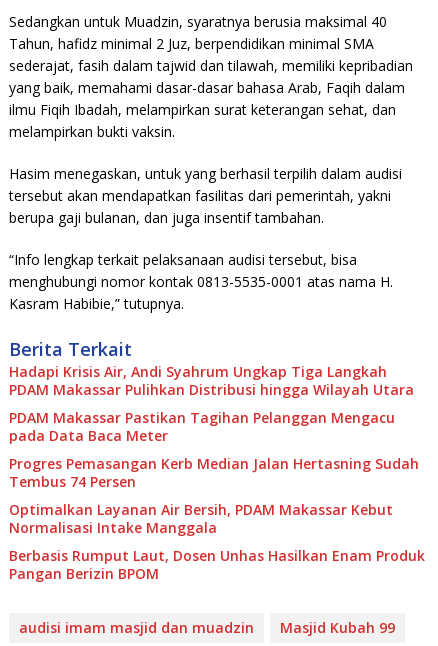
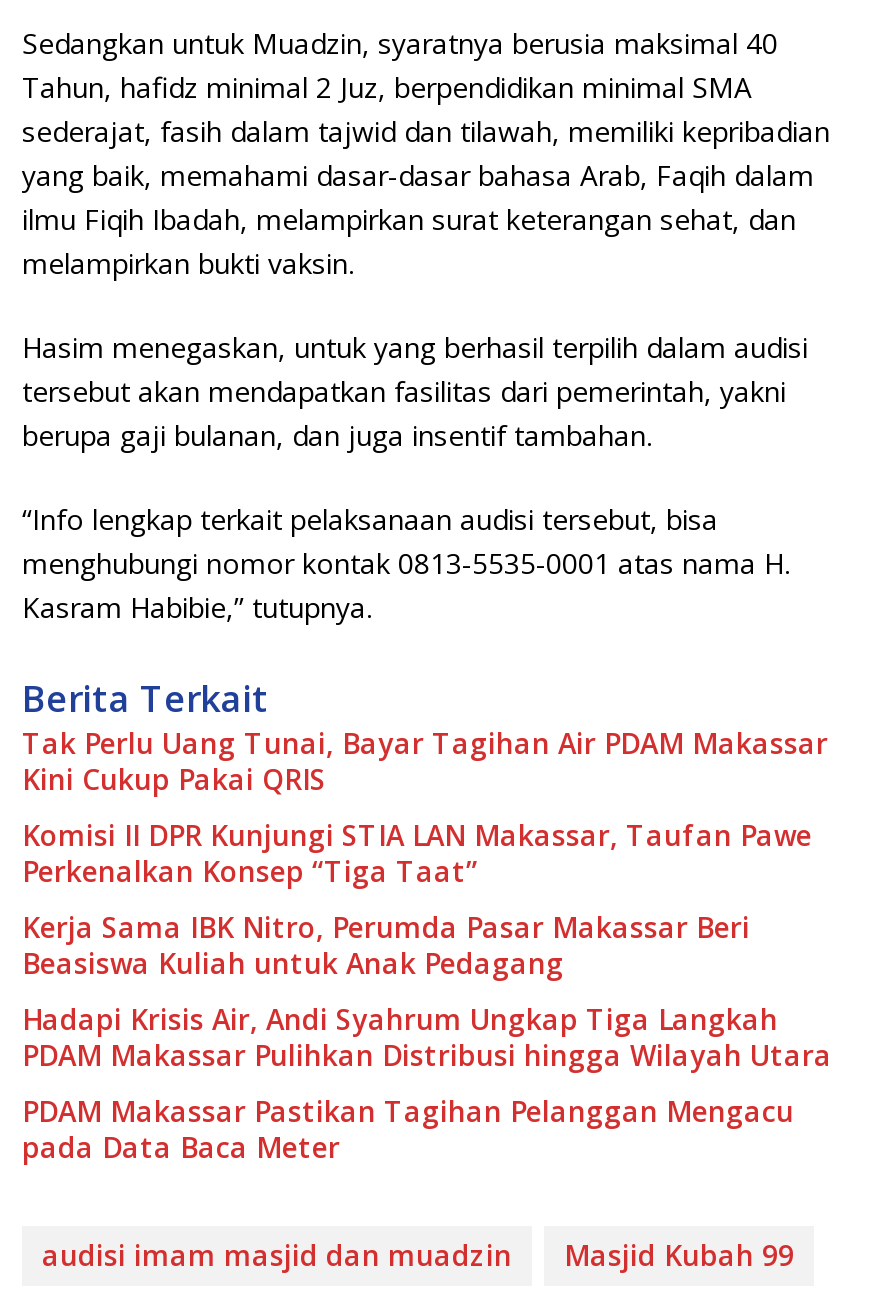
+ Tak Perlu Uang Tunai, Bayar Tagihan Air PDAM Makassar
+ Kini Cukup Pakai QRIS
+ Komisi II DPR Kunjungi STIA LAN Makassar, Taufan Pawe
+ Perkenalkan Konsep “Tiga Taat”
+ Kerja Sama IBK Nitro, Perumda Pasar Makassar Beri
+ Beasiswa Kuliah untuk Anak Pedagang

moved down: Hadapi Krisis Air, Andi Syahrum Ungkap Tiga Langkah | PDAM Makassar Pulihkan Distribusi hingga Wilayah Utara | PDAM Makassar Pastikan Tagihan Pelanggan Mengacu | pada Data Baca Meter

- Progres Pemasangan Kerb Median Jalan Hertasning Sudah
- Tembus 74 Persen
- Optimalkan Layanan Air Bersih, PDAM Makassar Kebut
- Normalisasi Intake Manggala
- Berbasis Rumput Laut, Dosen Unhas Hasilkan Enam Produk
- Pangan Berizin BPOM
